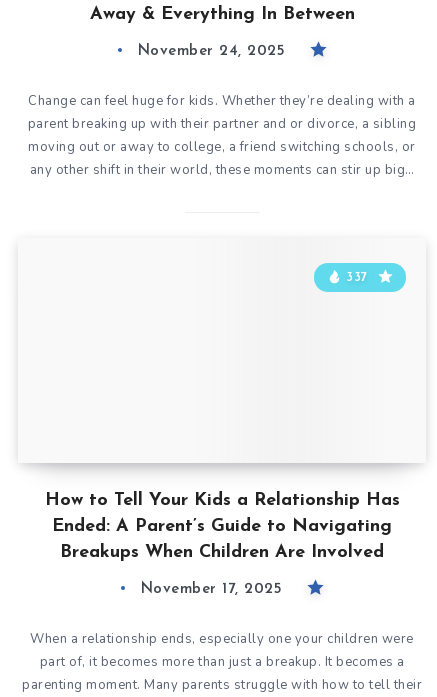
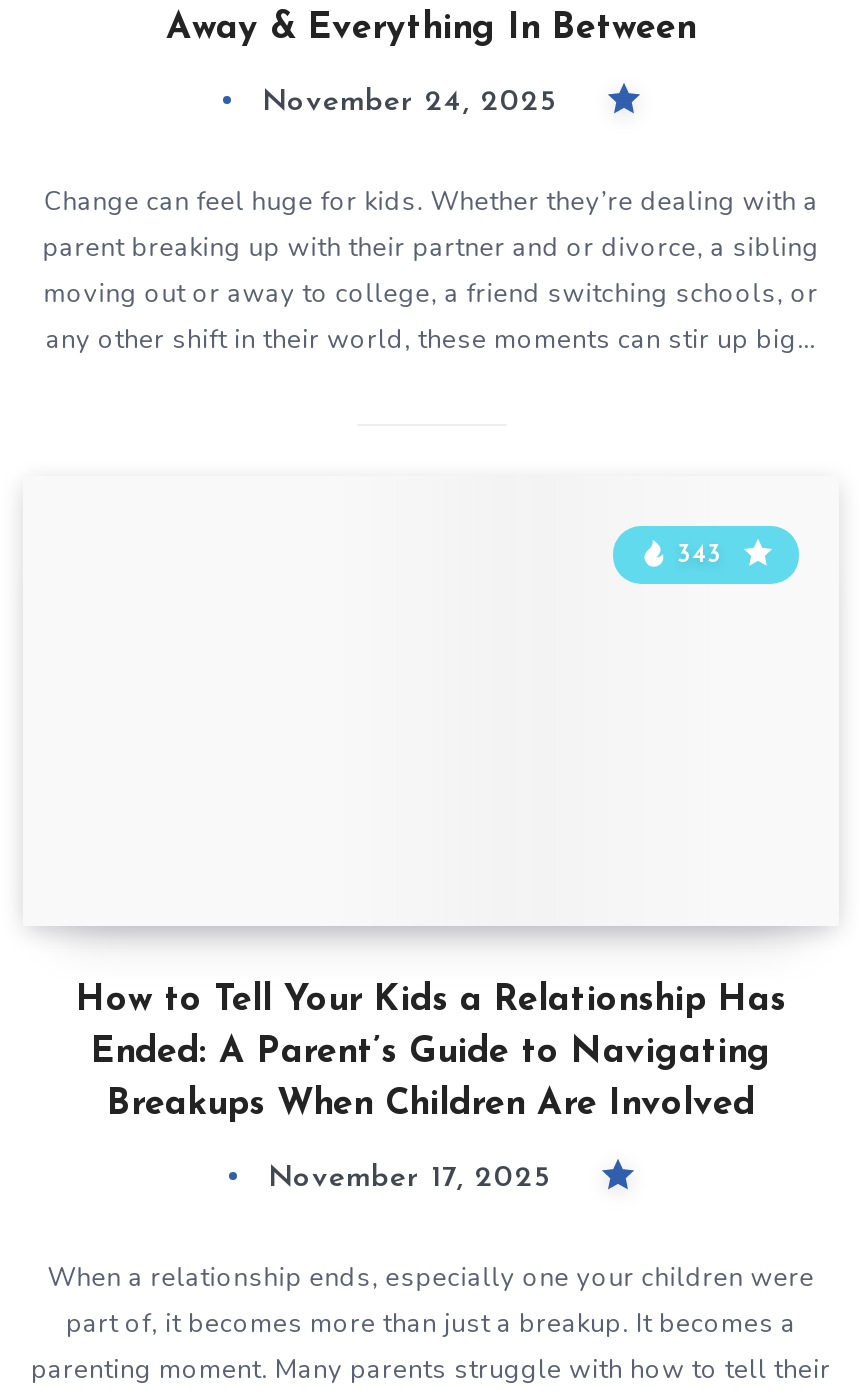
- 337
+ 343
